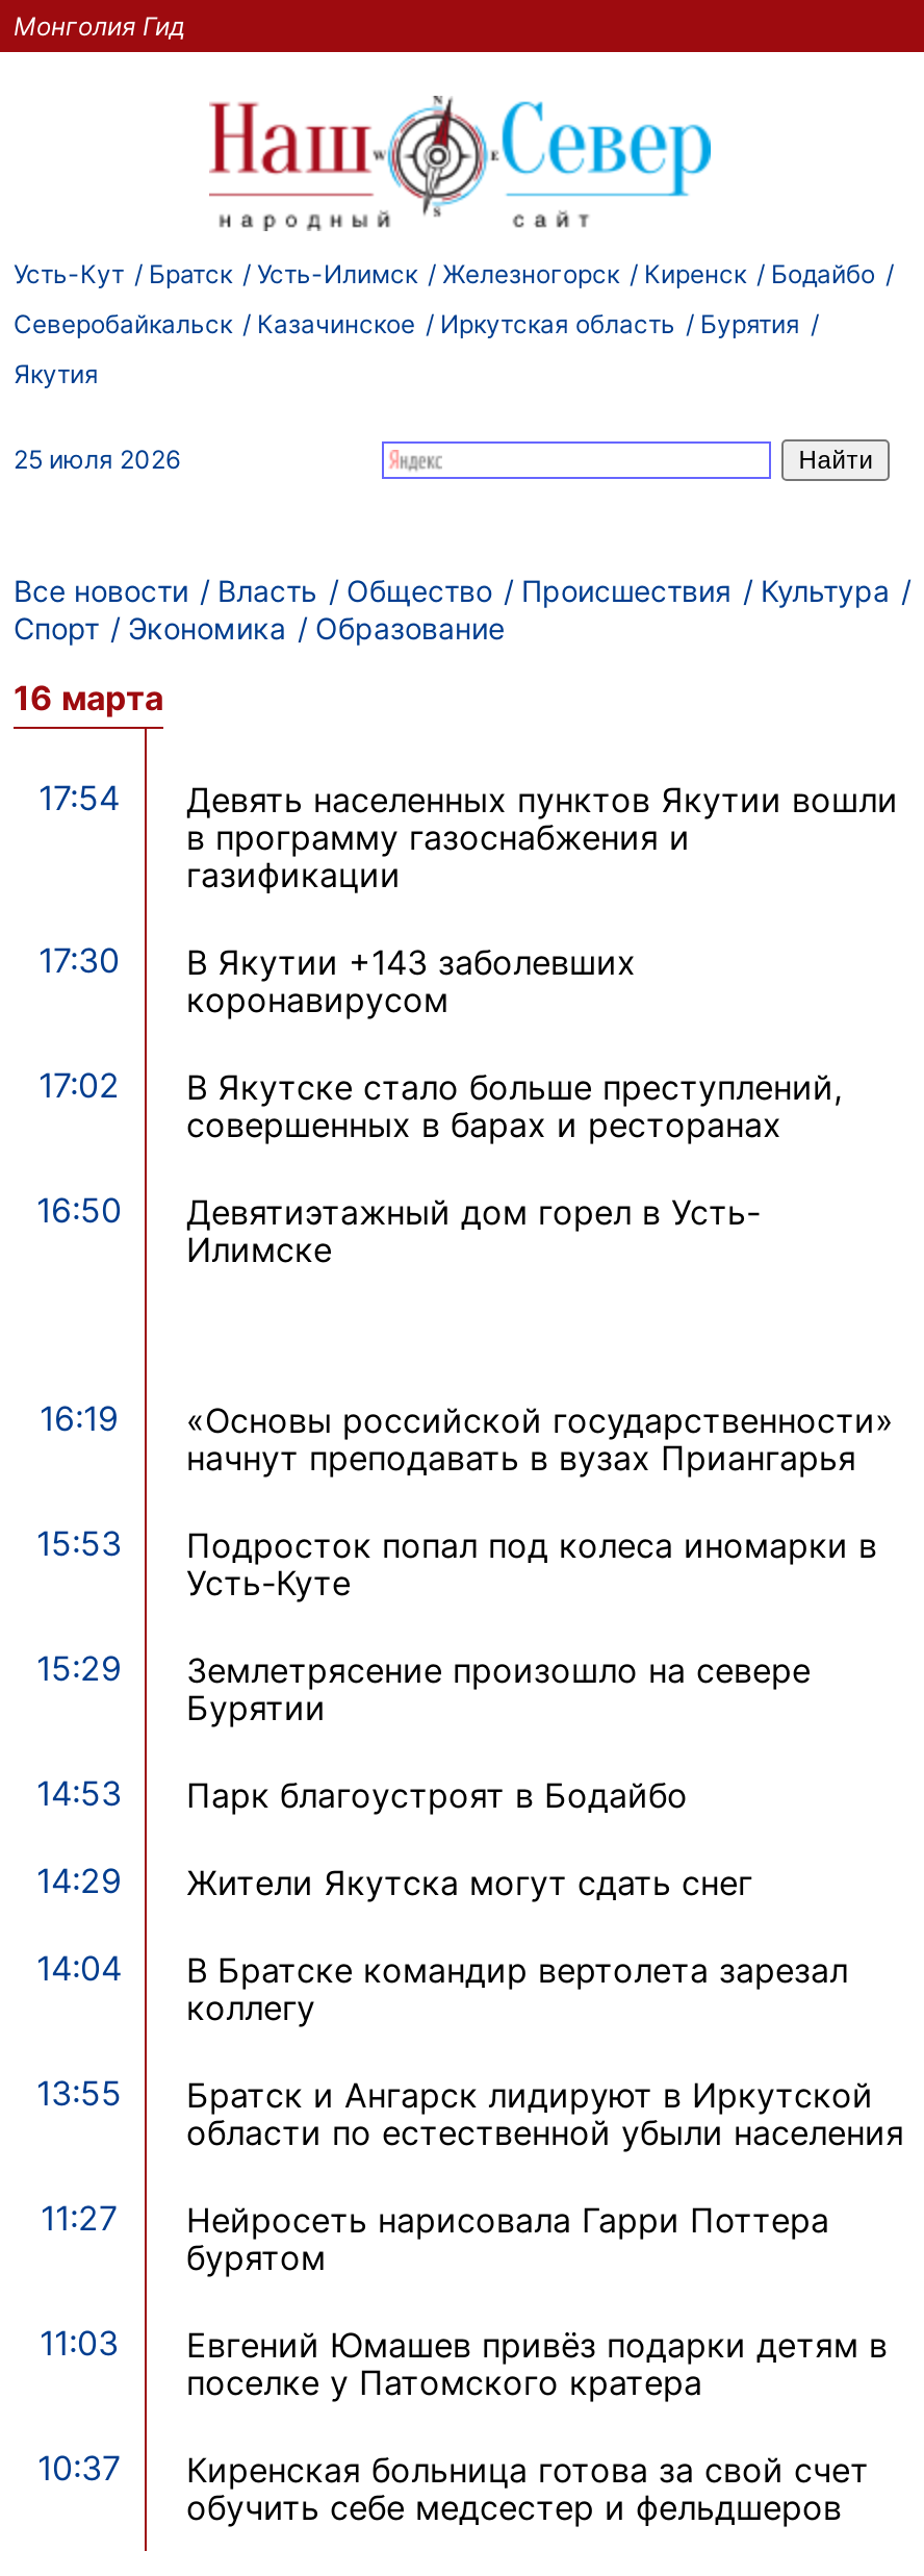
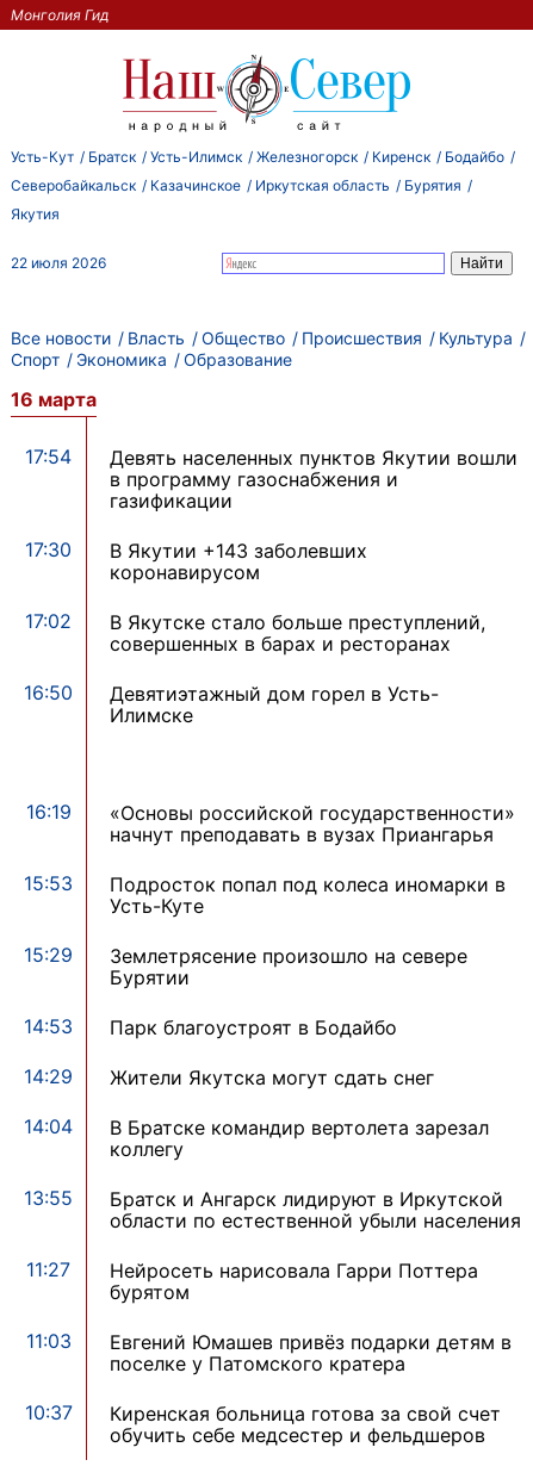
- 25 июля 2026
+ 22 июля 2026
